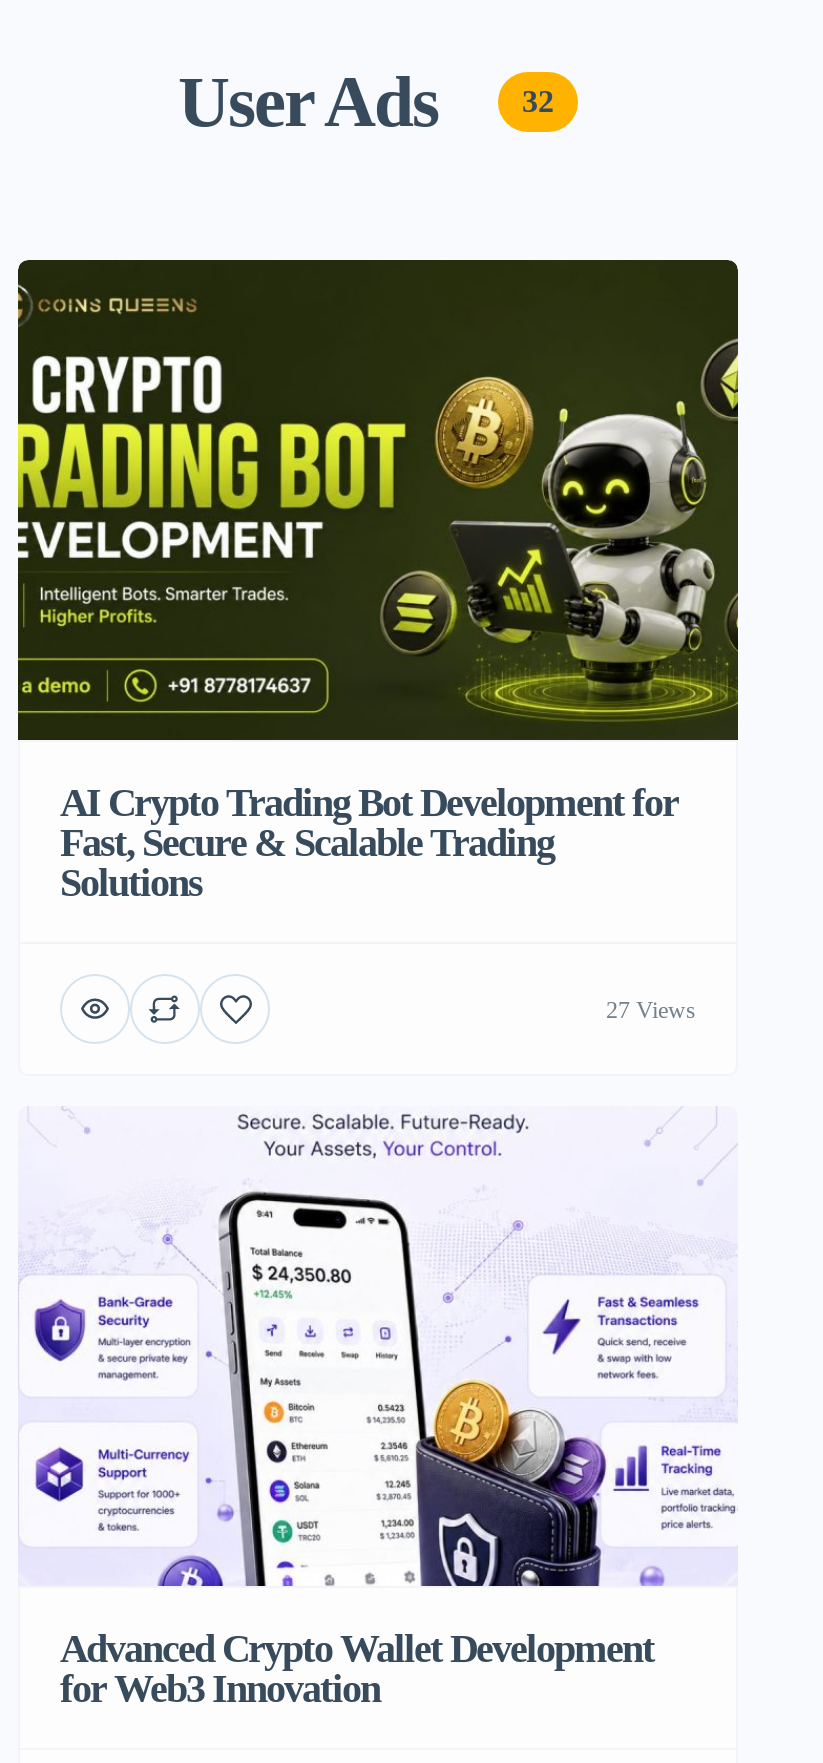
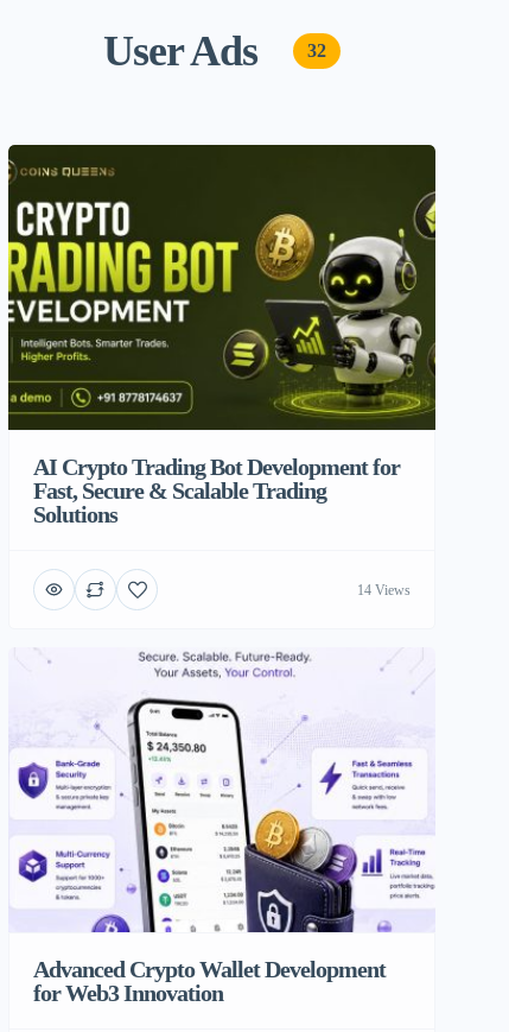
- 27 Views
+ 14 Views
